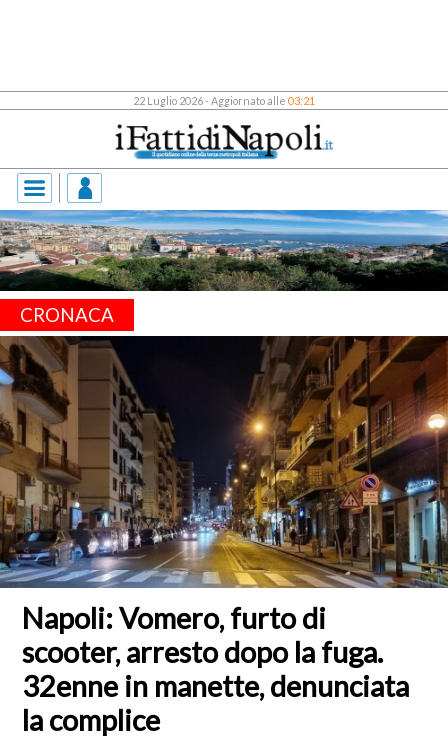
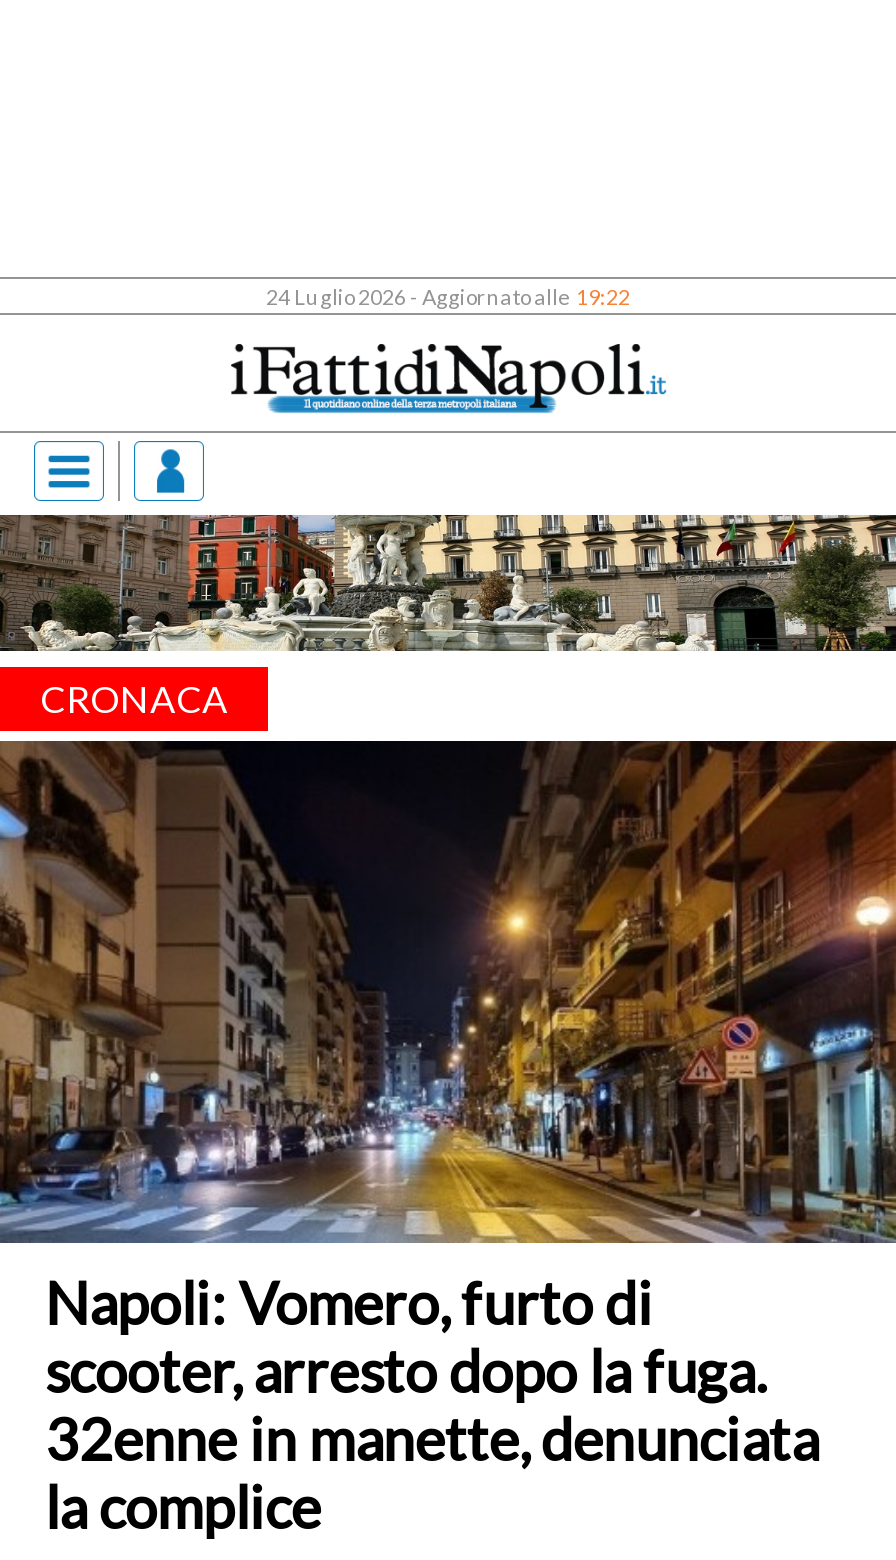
- 22 Luglio 2026 - Aggiornato alle 03:21
+ 24 Luglio 2026 - Aggiornato alle 19:22

- [image]
+ [image]
